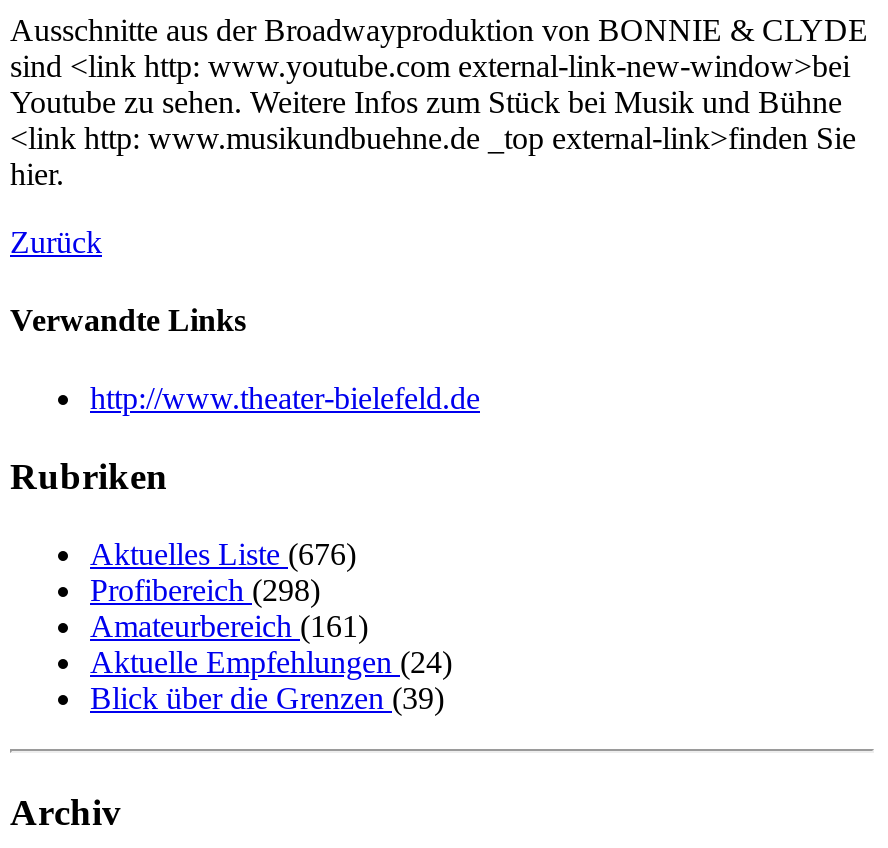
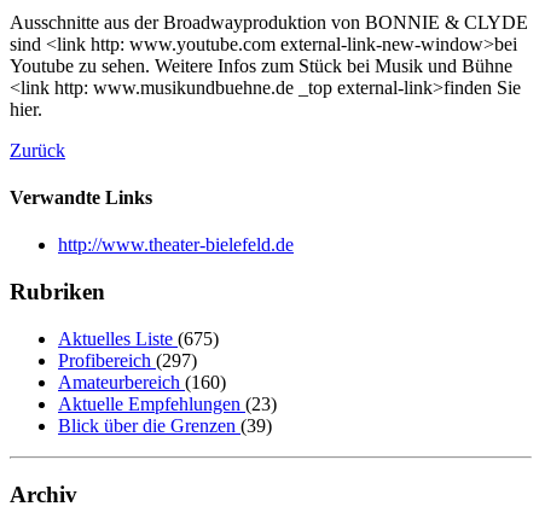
- Aktuelles Liste (676)
+ Aktuelles Liste (675)

- Profibereich (298)
+ Profibereich (297)

- Amateurbereich (161)
+ Amateurbereich (160)

- Aktuelle Empfehlungen (24)
+ Aktuelle Empfehlungen (23)
